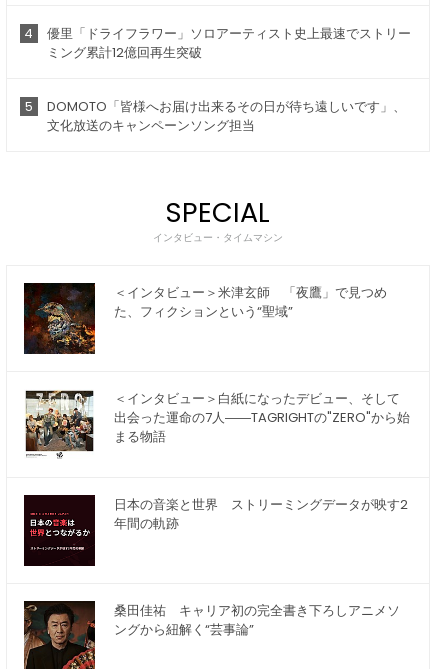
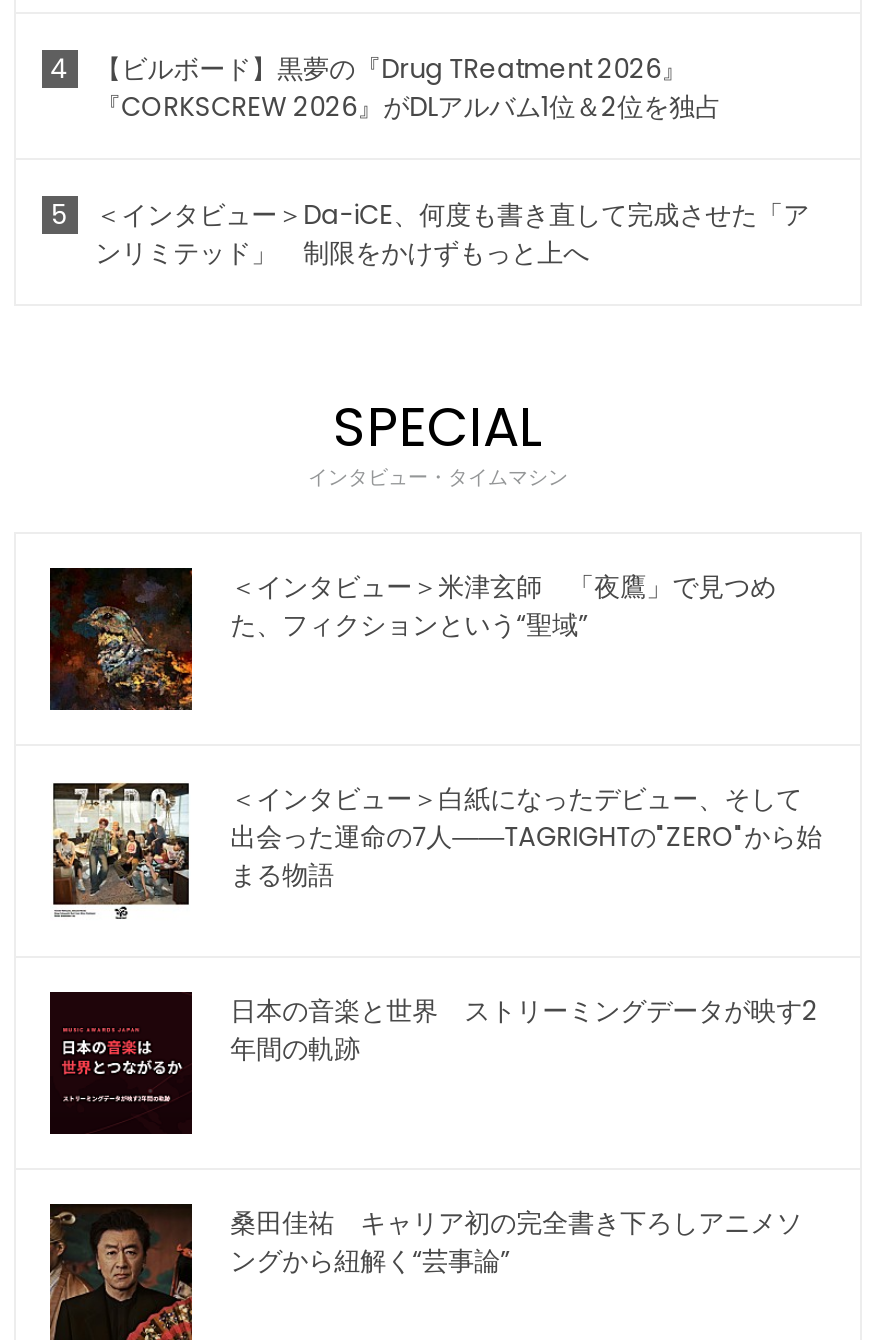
- 優里「ドライフラワー」ソロアーティスト史上最速でストリー
- ミング累計12億回再生突破
+ 【ビルボード】黒夢の『Drug TReatment 2026』
+ 『CORKSCREW 2026』がDLアルバム1位＆2位を独占

- DOMOTO「皆様へお届け出来るその日が待ち遠しいです」、
- 文化放送のキャンペーンソング担当
+ ＜インタビュー＞Da-iCE、何度も書き直して完成させた「ア
+ ンリミテッド」 制限をかけずもっと上へ
